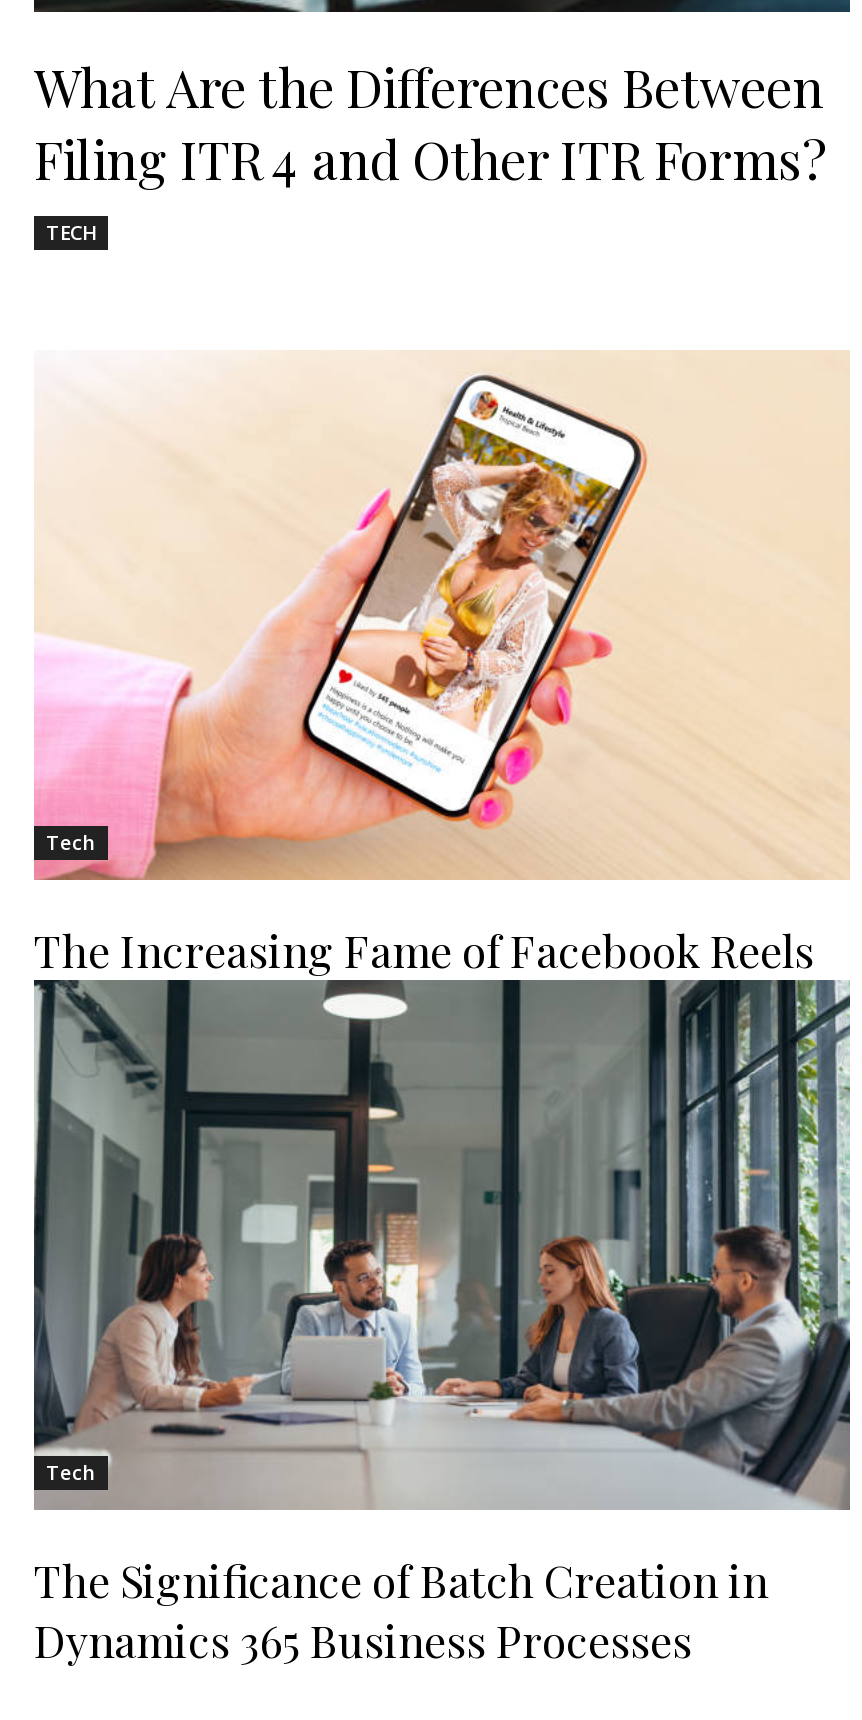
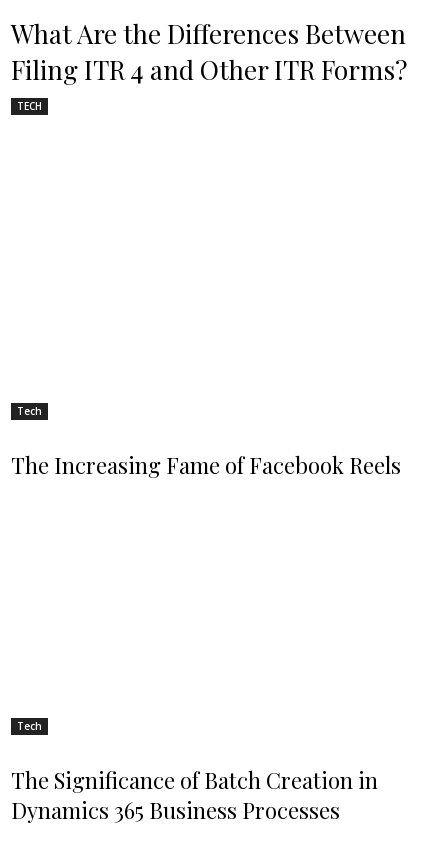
- [image]

- [image]
